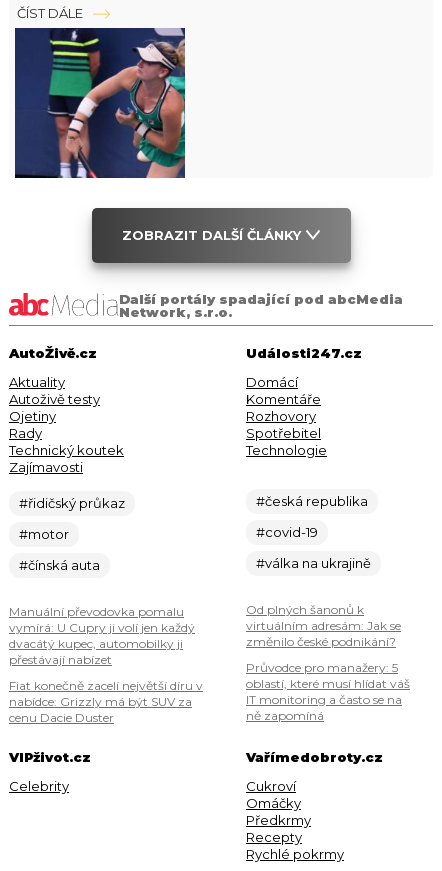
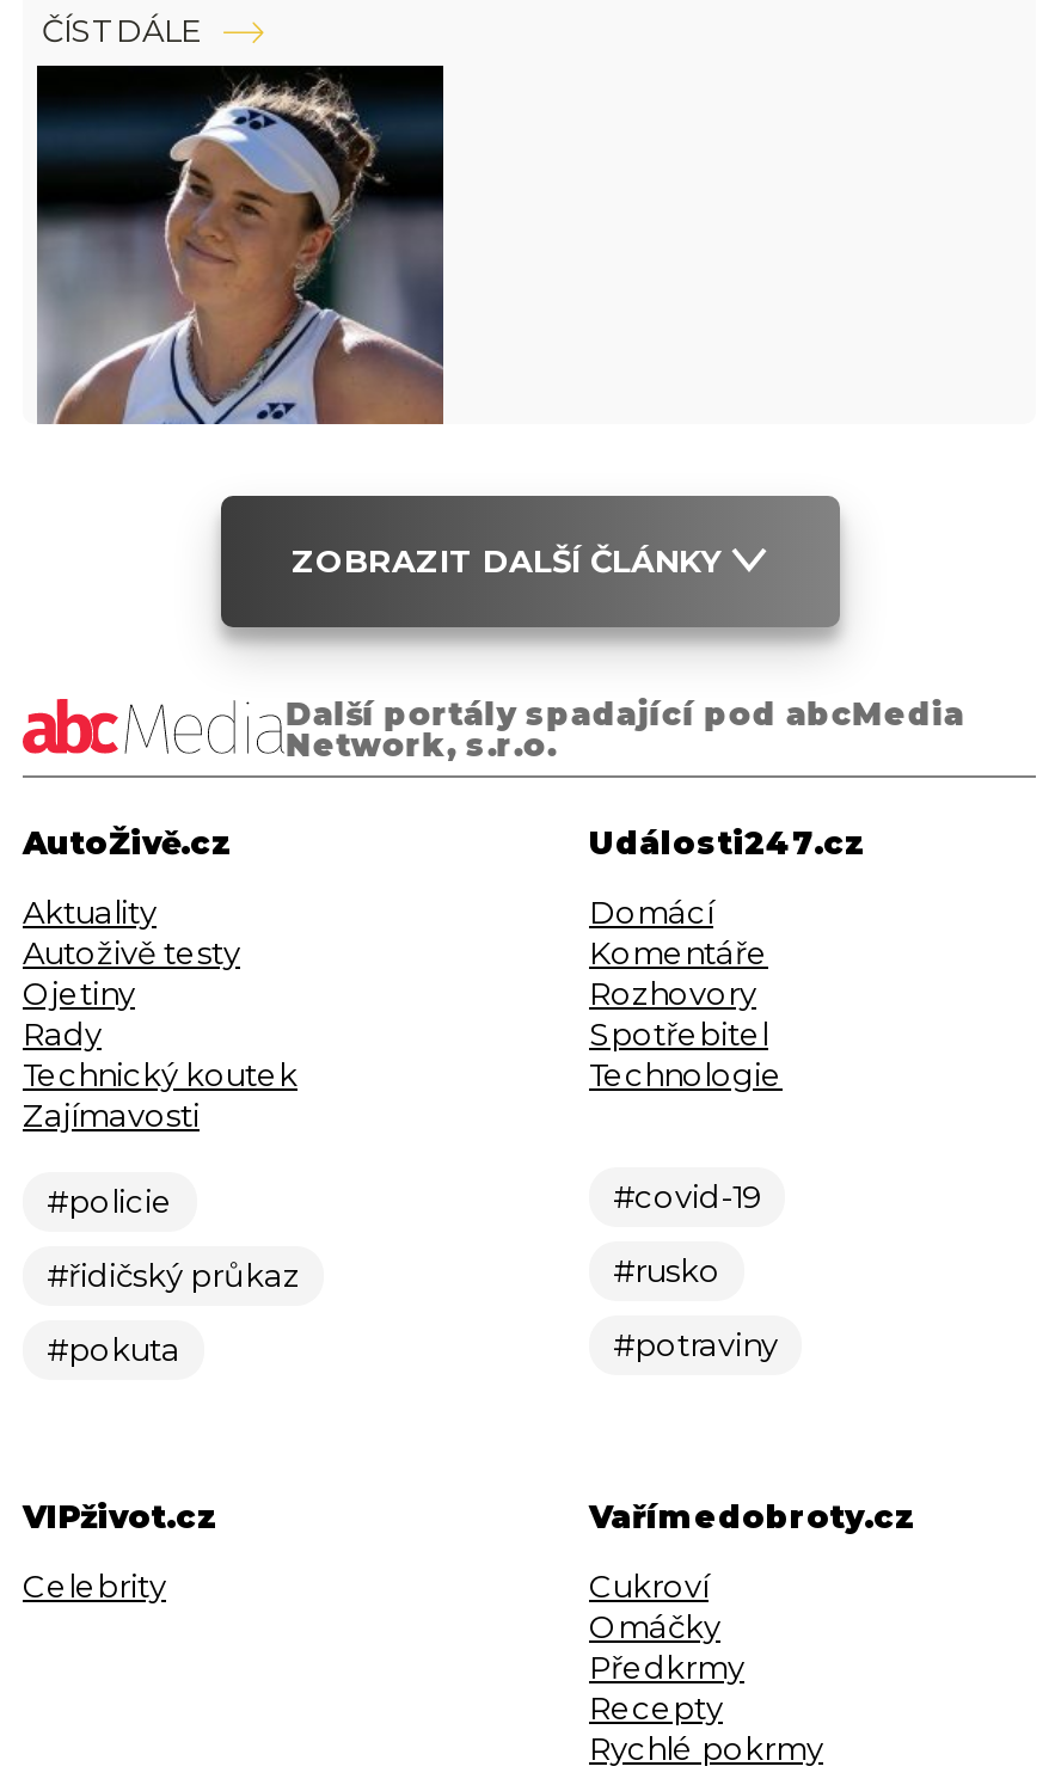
- [image]
+ [image]

moved down: #řidičský průkaz

- #česká republika

- #motor
- #čínská auta
- Manuální převodovka pomalu
- vymírá: U Cupry ji volí jen každý
- dvacátý kupec, automobilky ji
- přestávají nabízet
- Fiat konečně zacelí největší díru v
- nabídce: Grizzly má být SUV za
- cenu Dacie Duster
+ #pokuta

+ #policie

- #válka na ukrajině
- Od plných šanonů k
- virtuálním adresám: Jak se
- změnilo české podnikání?
- Průvodce pro manažery: 5
- oblastí, které musí hlídat váš
- IT monitoring a často se na
- ně zapomíná
+ #rusko
+ #potraviny
